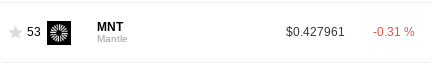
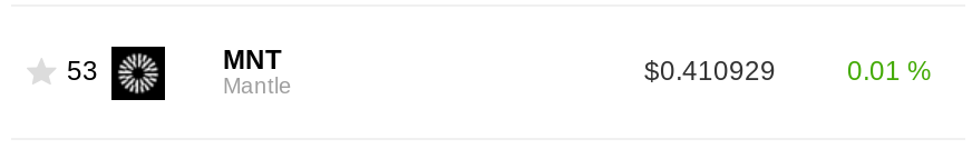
- $0.427961
+ $0.410929

- -0.31 %
+ 0.01 %
